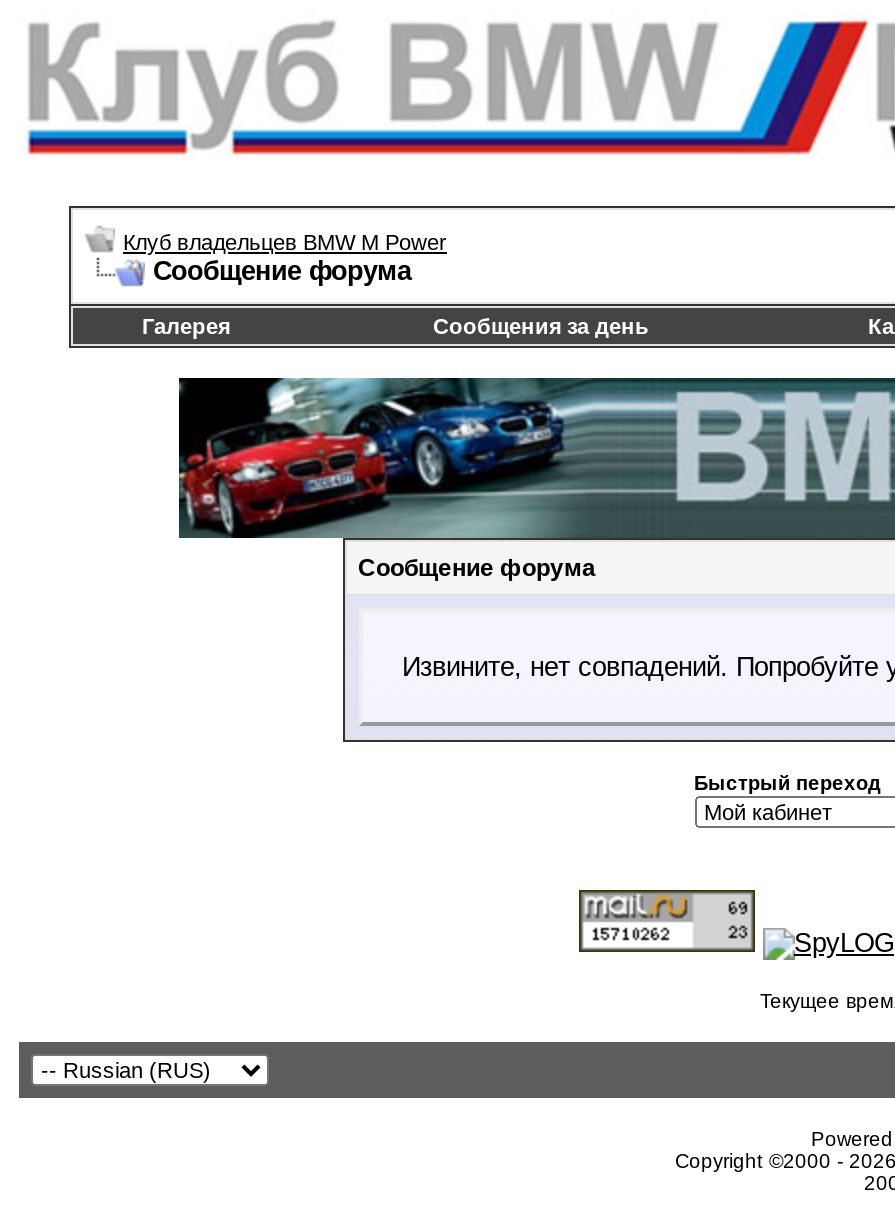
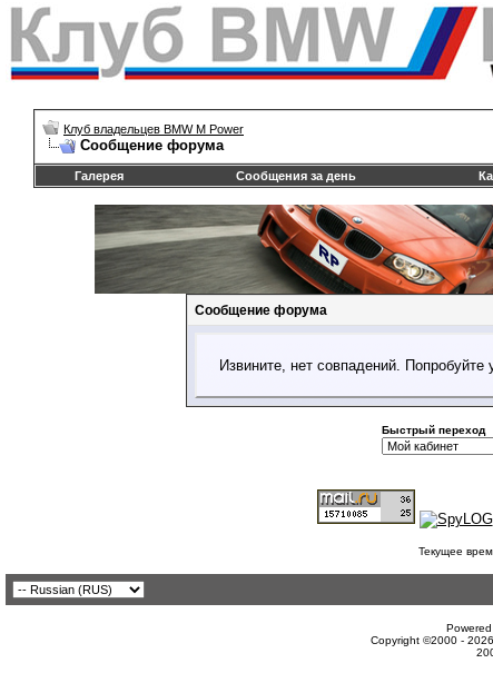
- [image]
+ [image]
